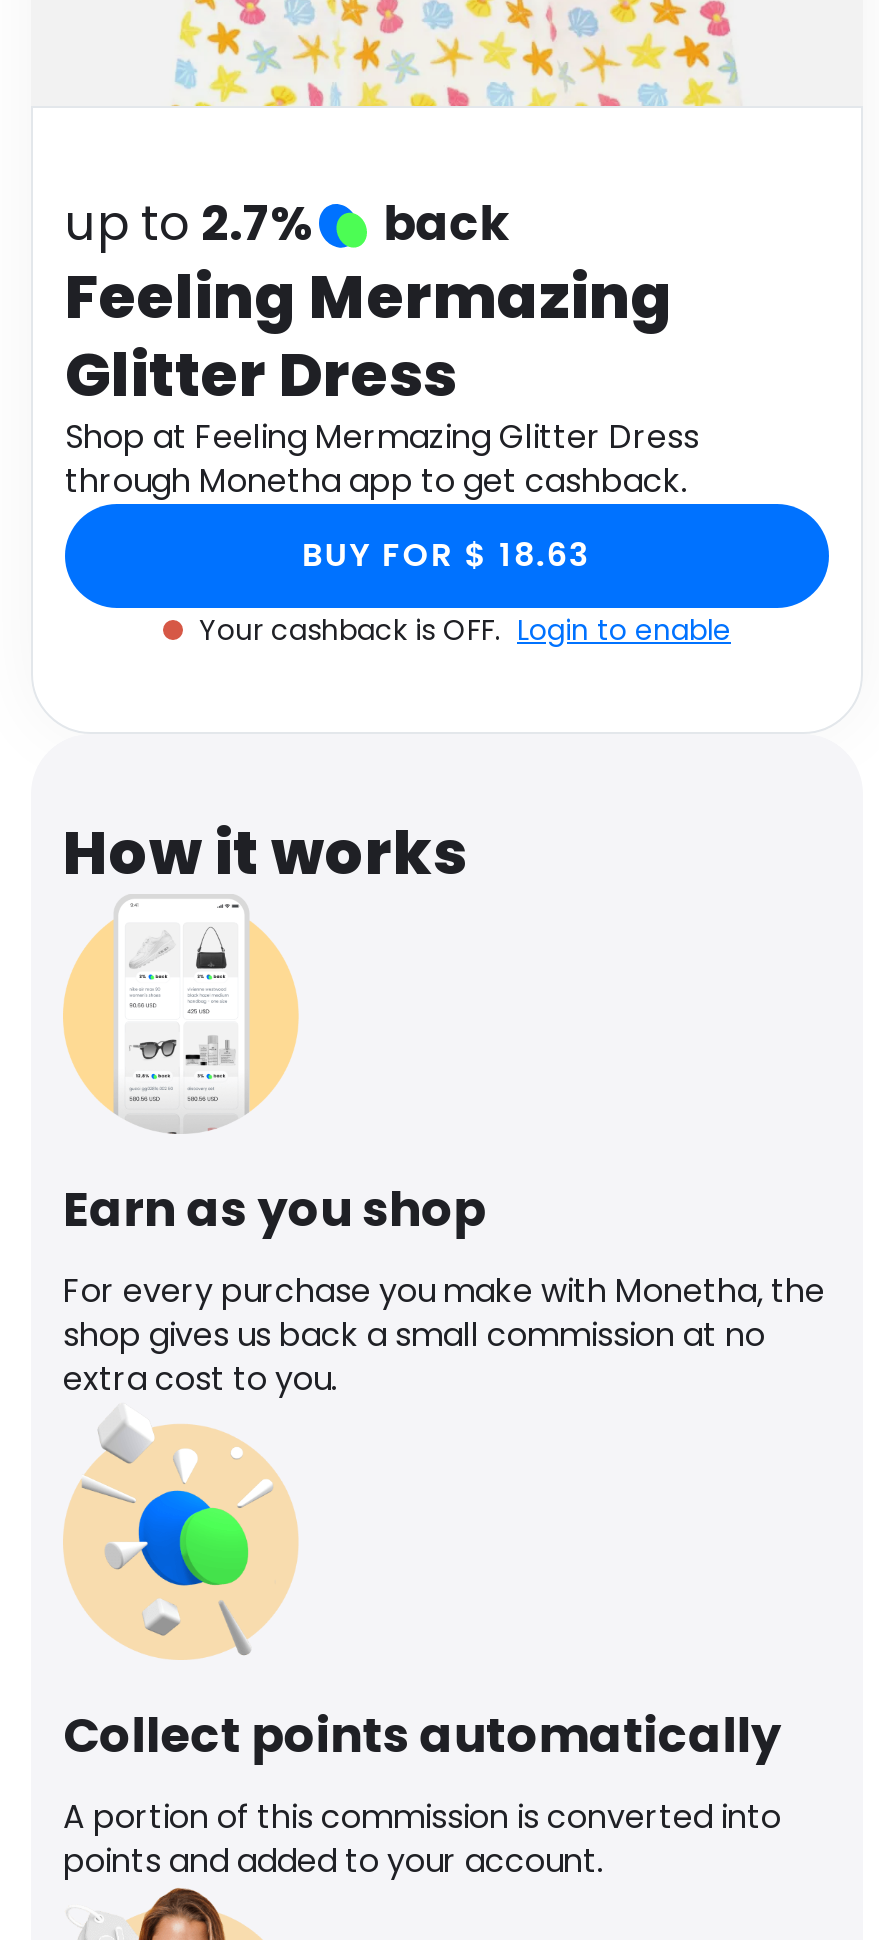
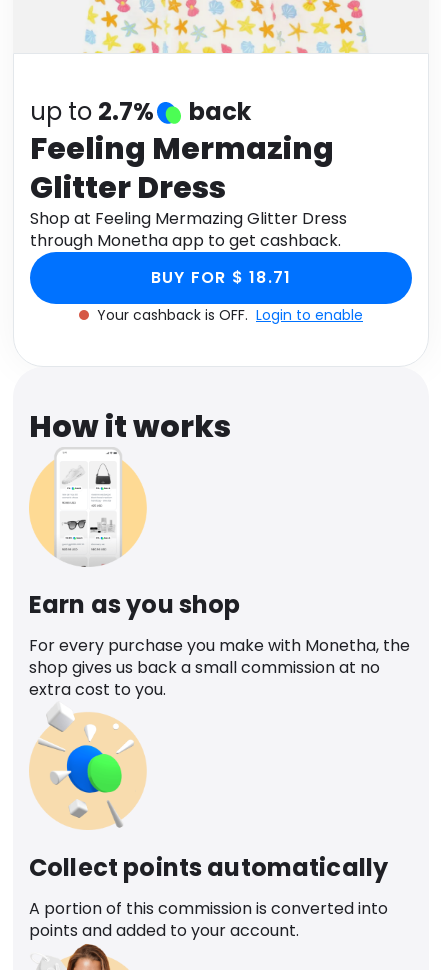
- BUY FOR $ 18.63
+ BUY FOR $ 18.71
